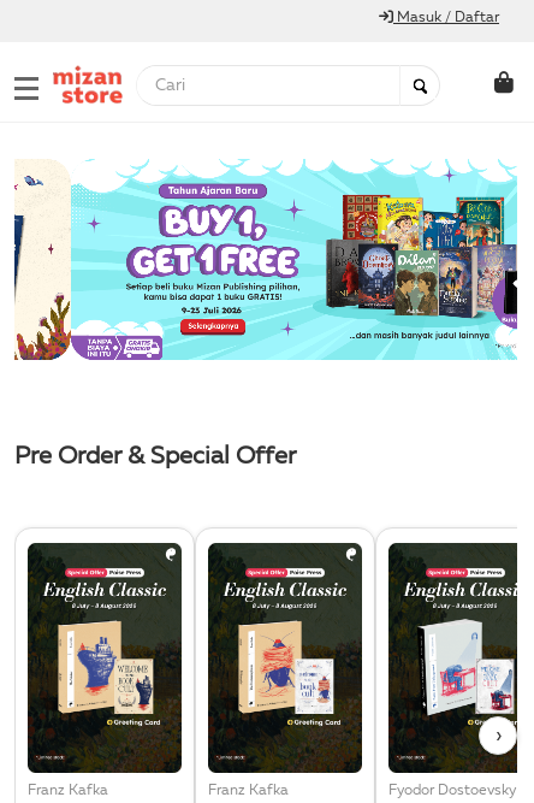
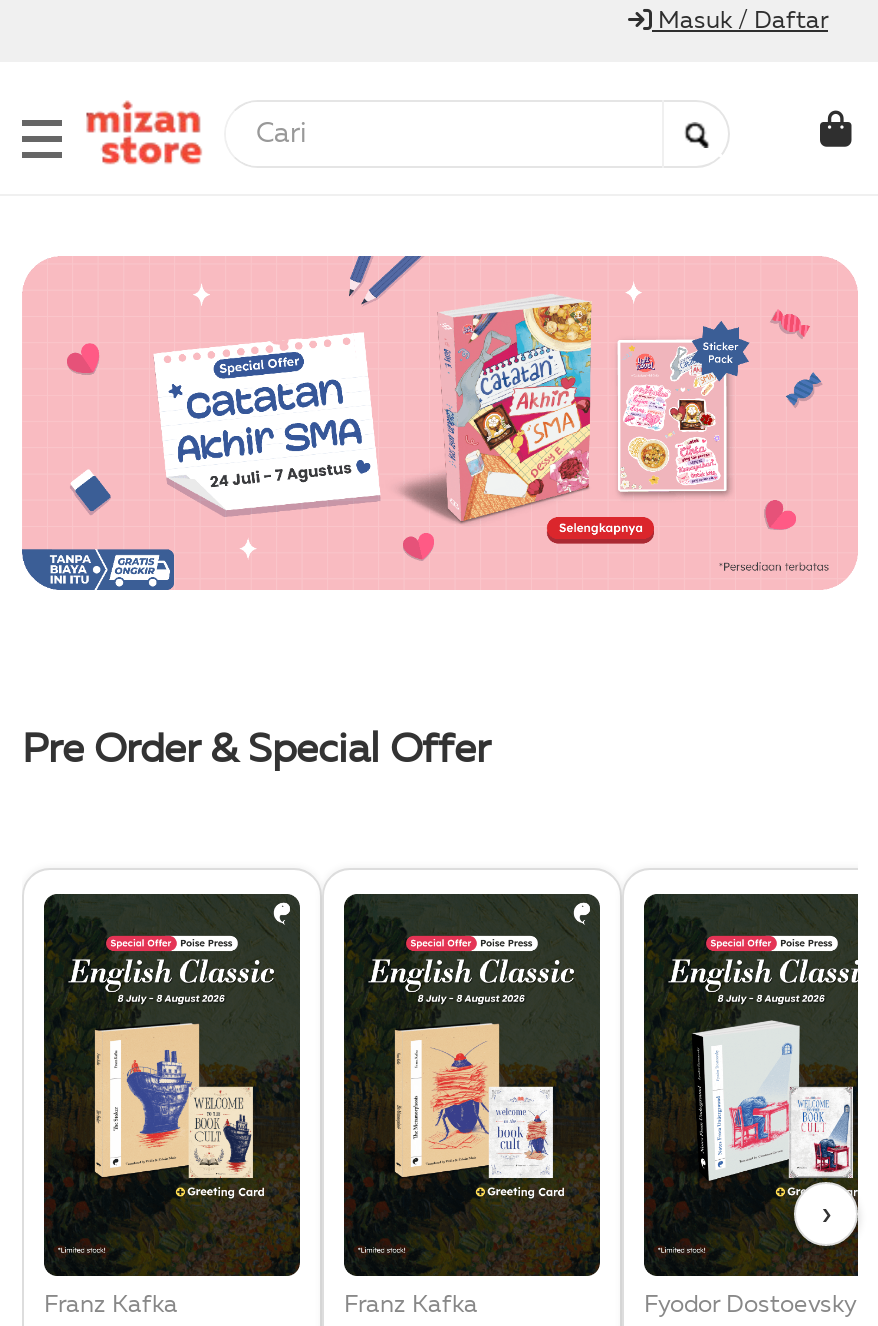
- [image]
+ [image]
